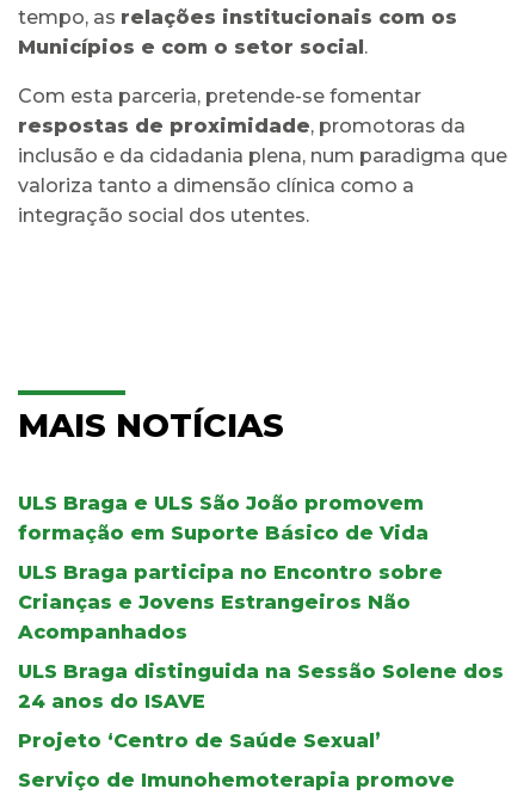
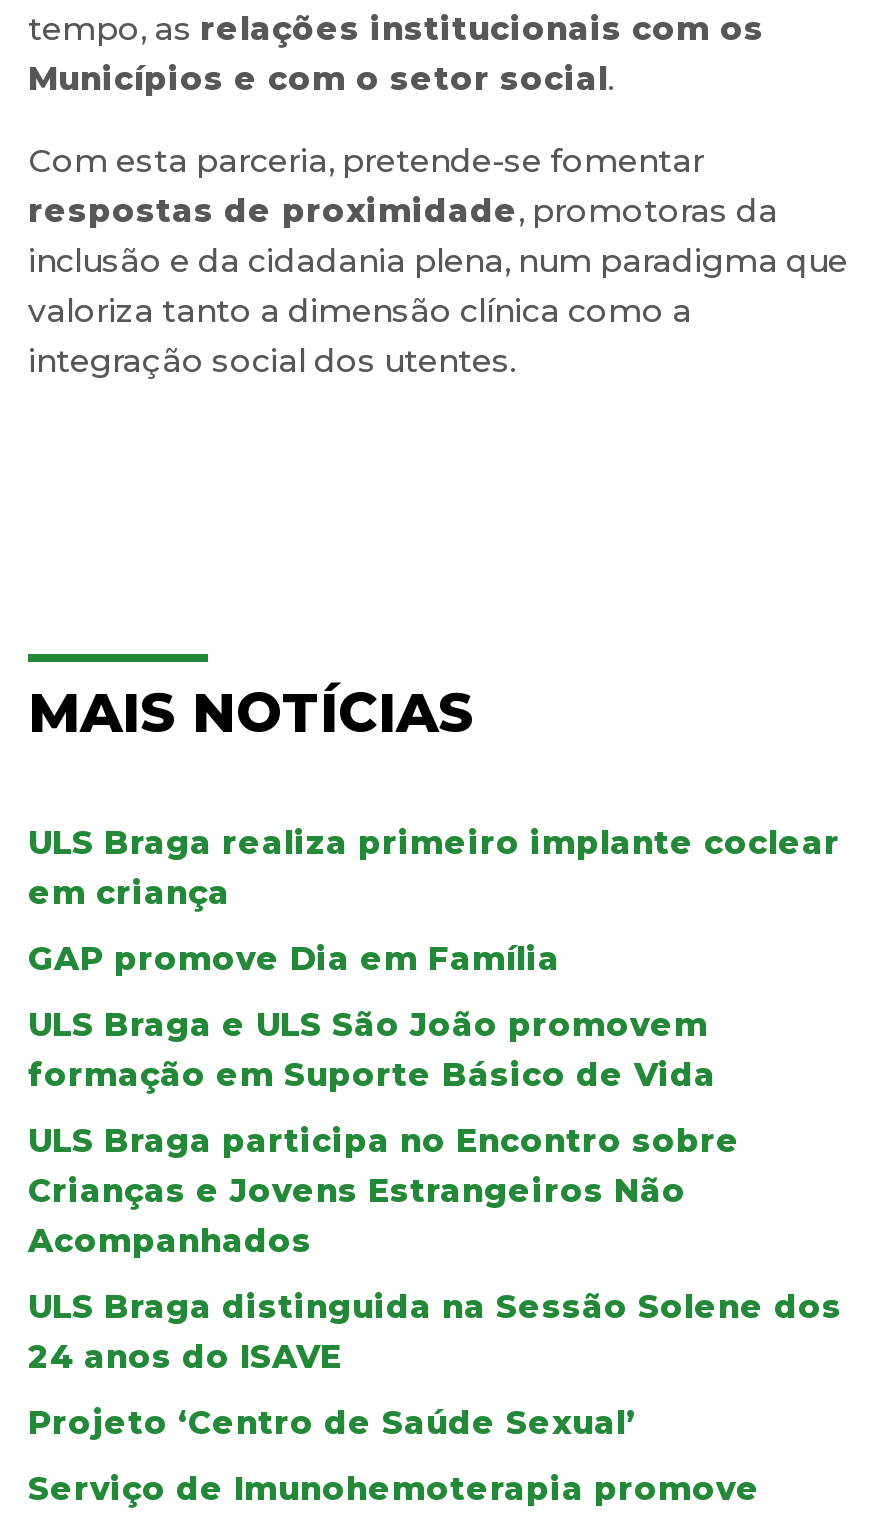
+ ULS Braga realiza primeiro implante coclear
+ em criança
+ GAP promove Dia em Família
